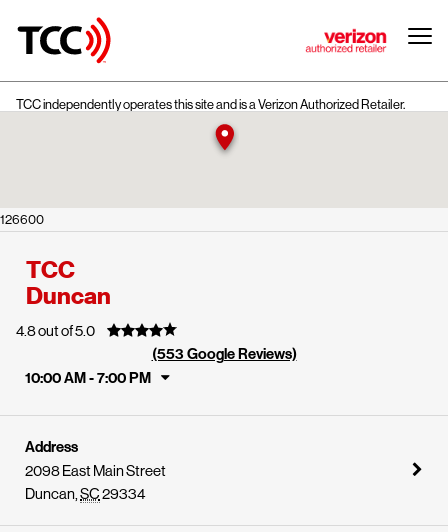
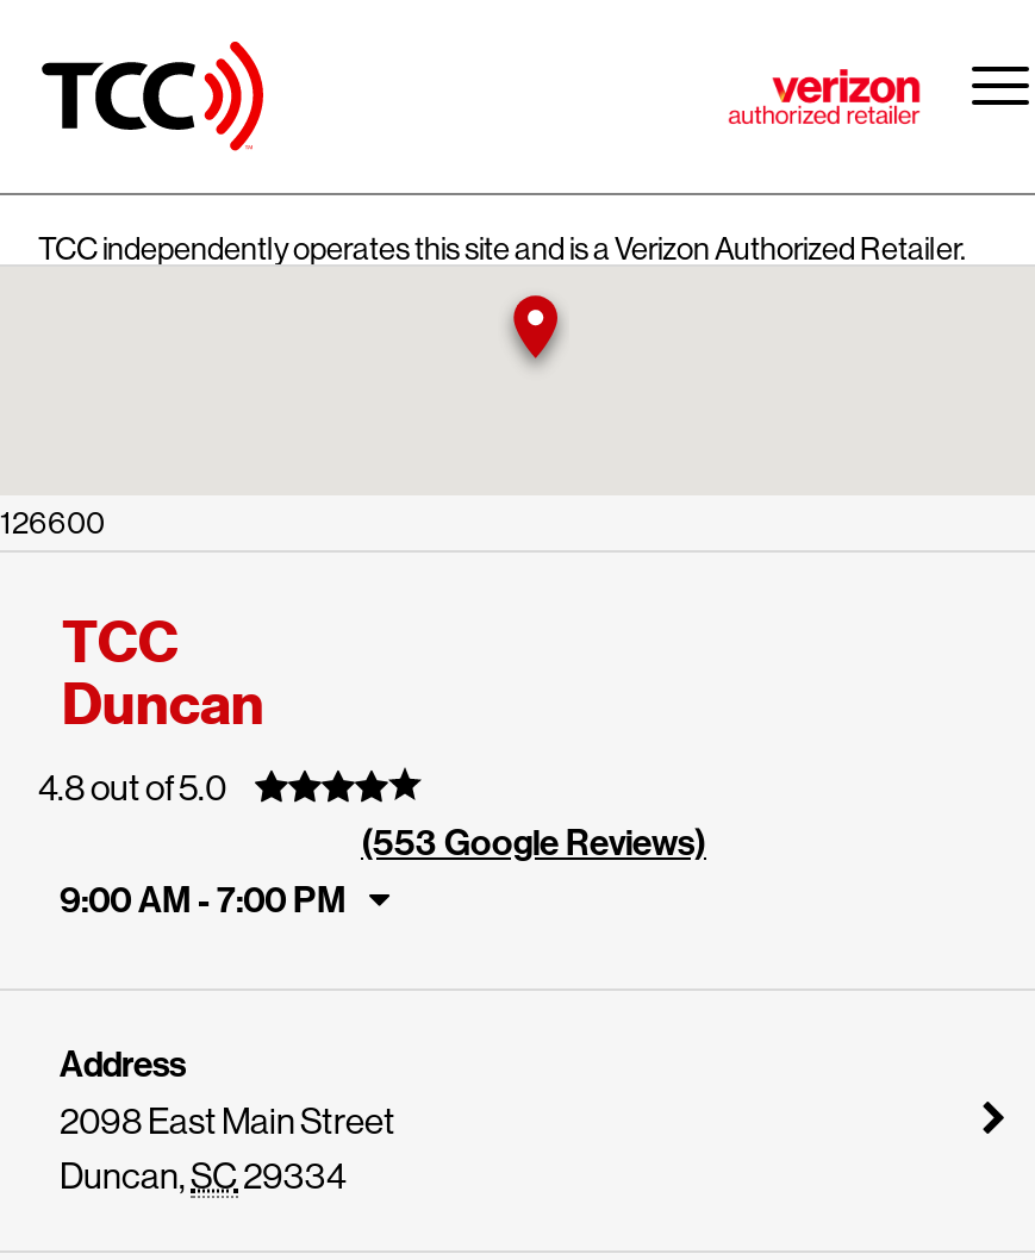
- 10:00 AM - 7:00 PM
+ 9:00 AM - 7:00 PM
